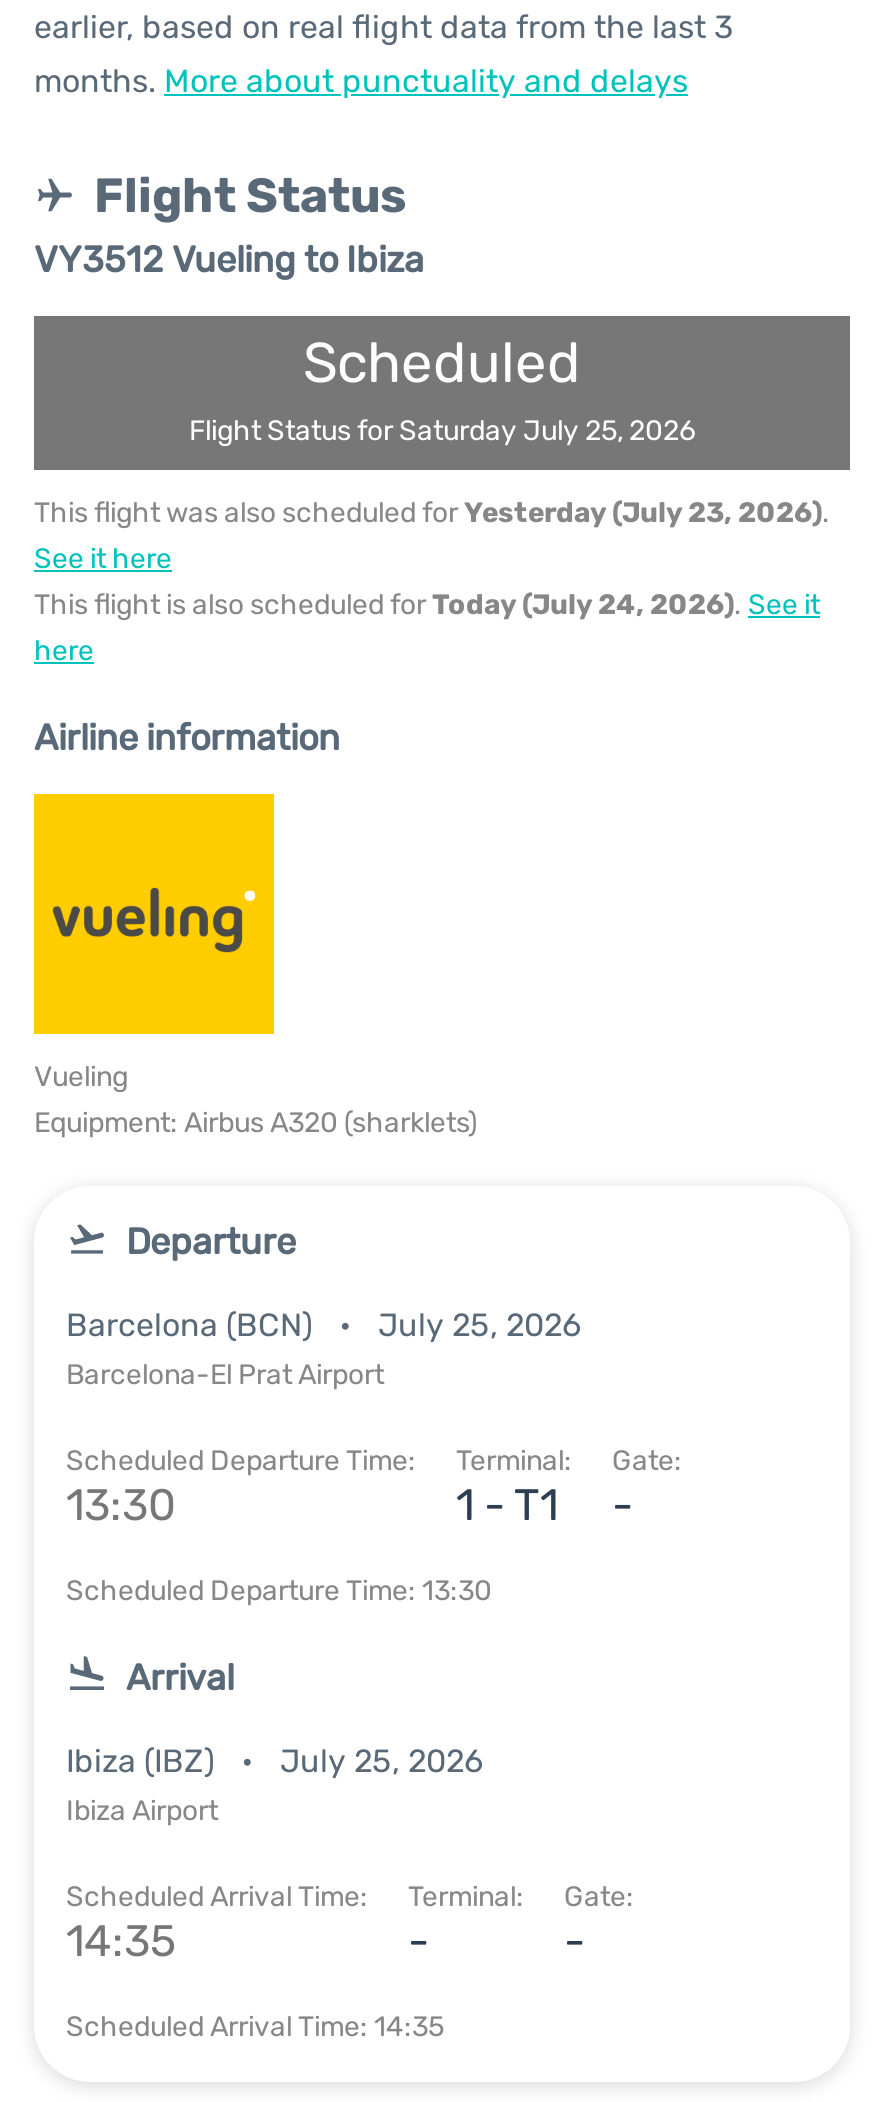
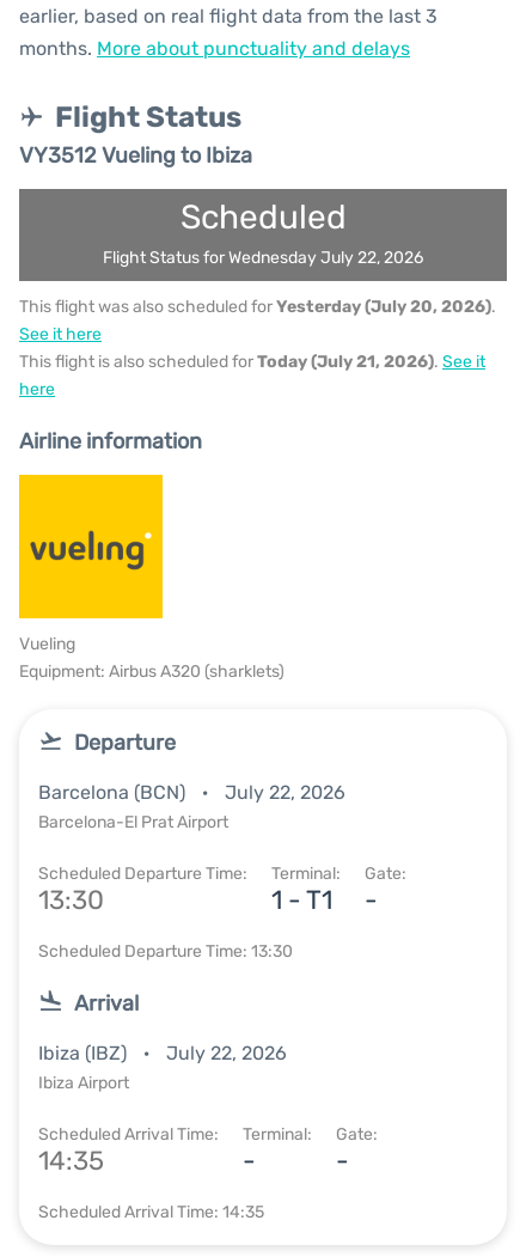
- Flight Status for Saturday July 25, 2026
+ Flight Status for Wednesday July 22, 2026

- This flight was also scheduled for Yesterday (July 23, 2026).
+ This flight was also scheduled for Yesterday (July 20, 2026).

- This flight is also scheduled for Today (July 24, 2026). See it
+ This flight is also scheduled for Today (July 21, 2026). See it

- Barcelona (BCN) July 25, 2026
+ Barcelona (BCN) July 22, 2026

- Ibiza (IBZ) July 25, 2026
+ Ibiza (IBZ) July 22, 2026
